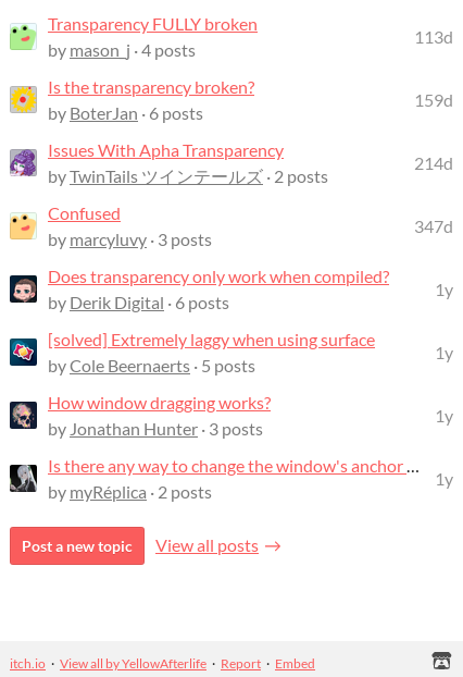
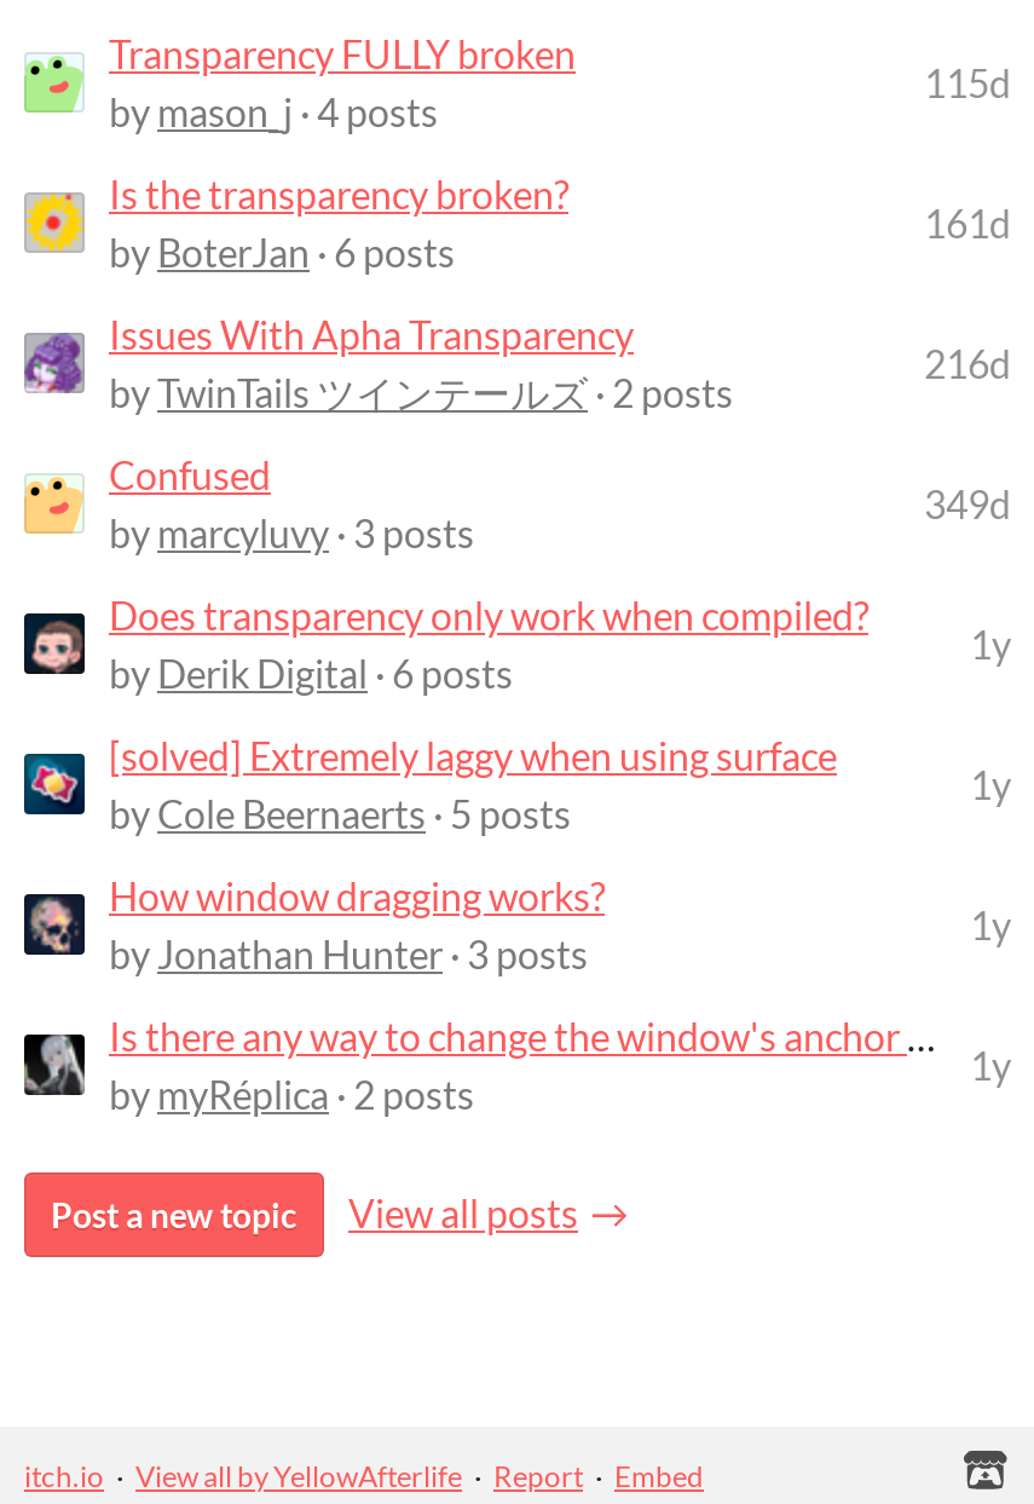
- 113d
+ 115d

- 159d
+ 161d

- 214d
+ 216d

- 347d
+ 349d
